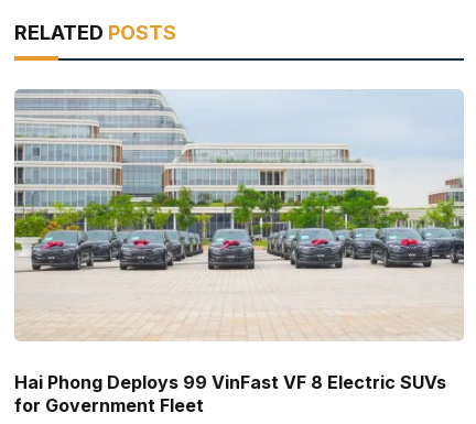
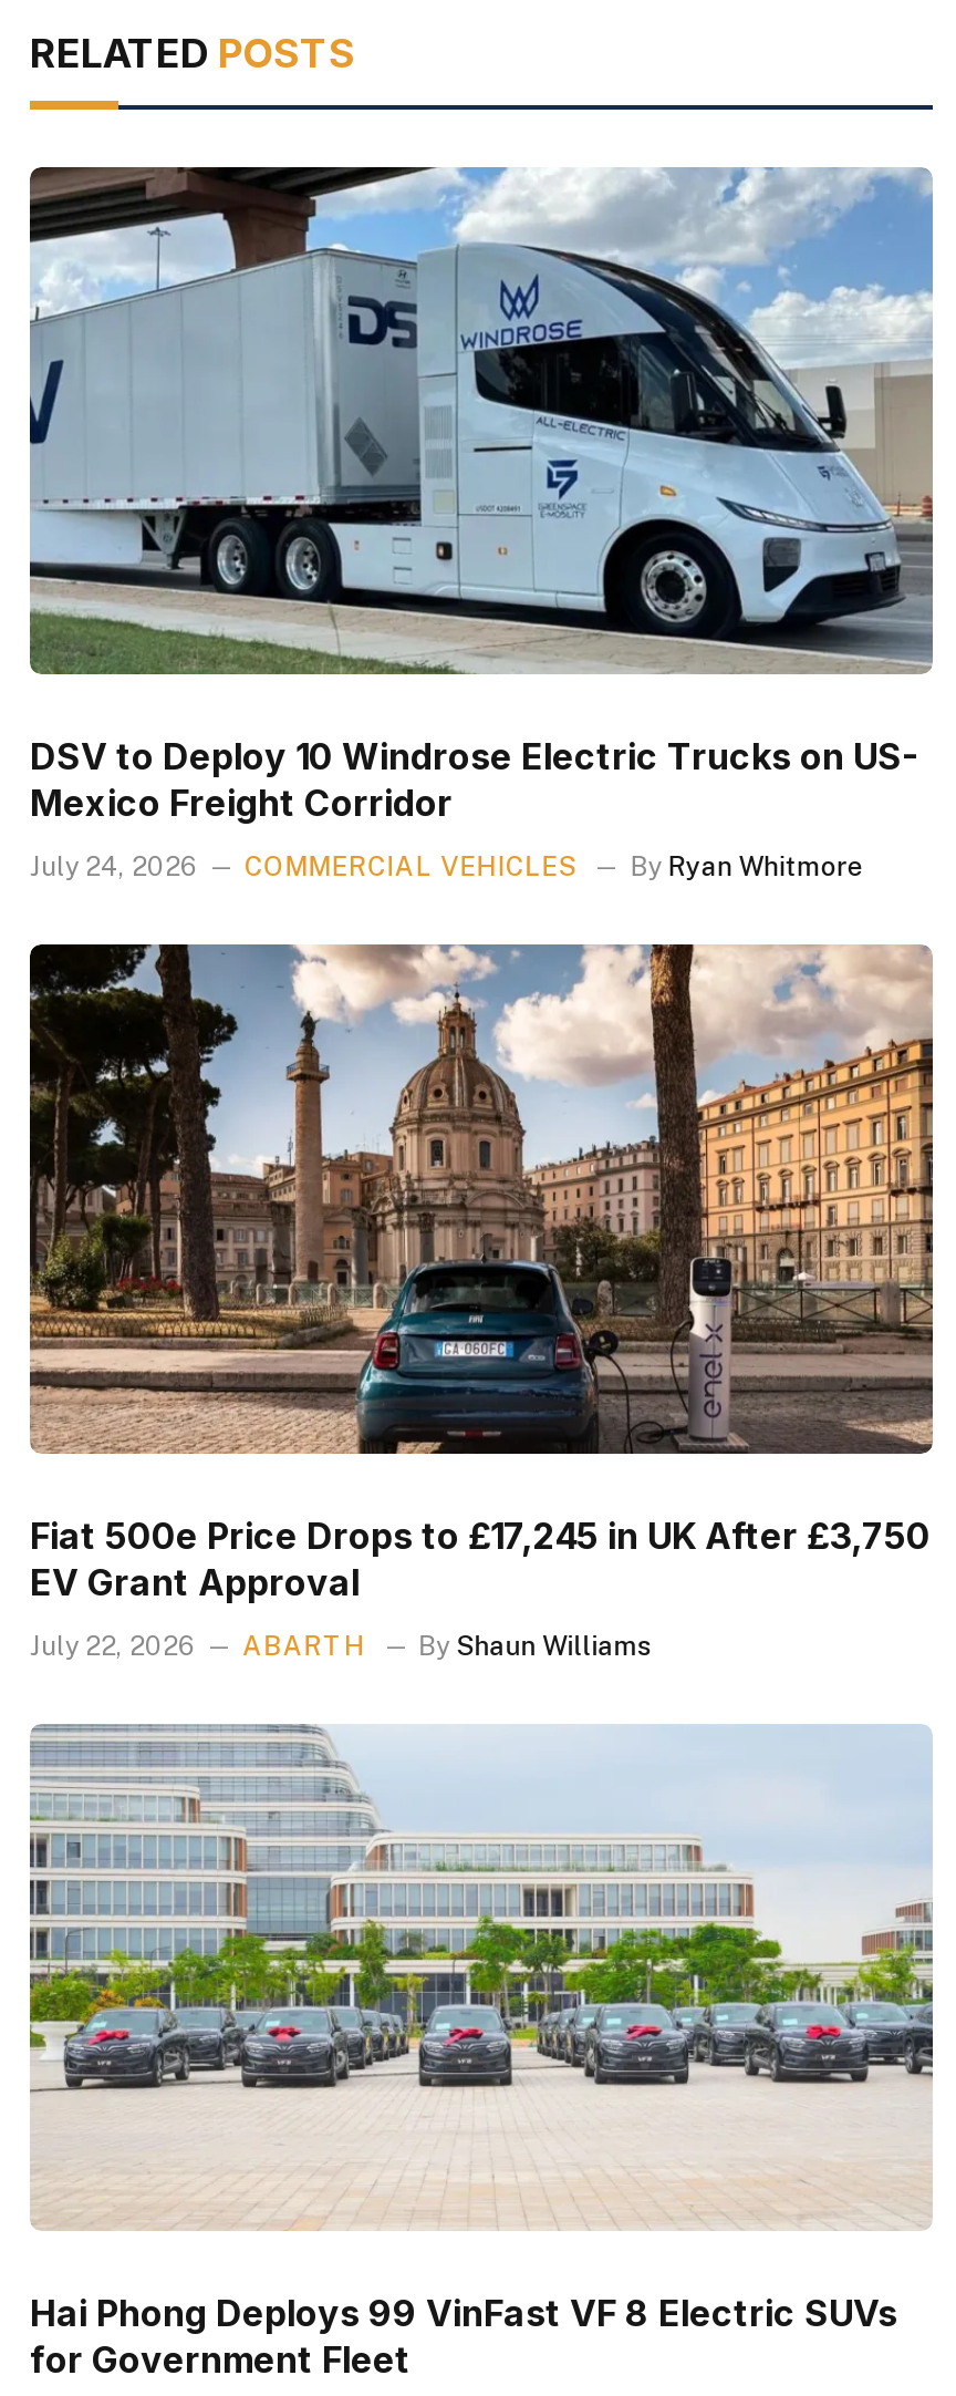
+ [image]
+ DSV to Deploy 10 Windrose Electric Trucks on US-
+ Mexico Freight Corridor
+ July 24, 2026
+ COMMERCIAL VEHICLES
+ By Ryan Whitmore

+ [image]
+ Fiat 500e Price Drops to £17,245 in UK After £3,750
+ EV Grant Approval
+ July 22, 2026
+ ABARTH
+ By Shaun Williams
